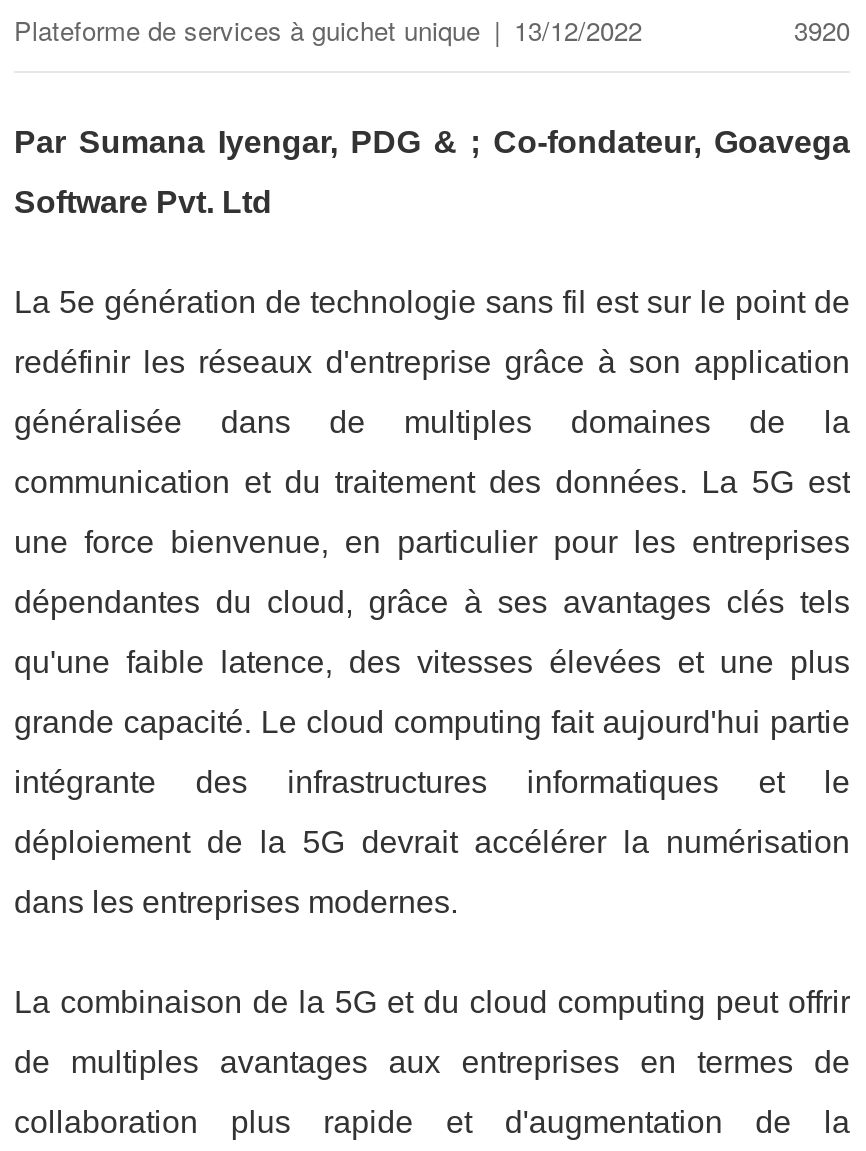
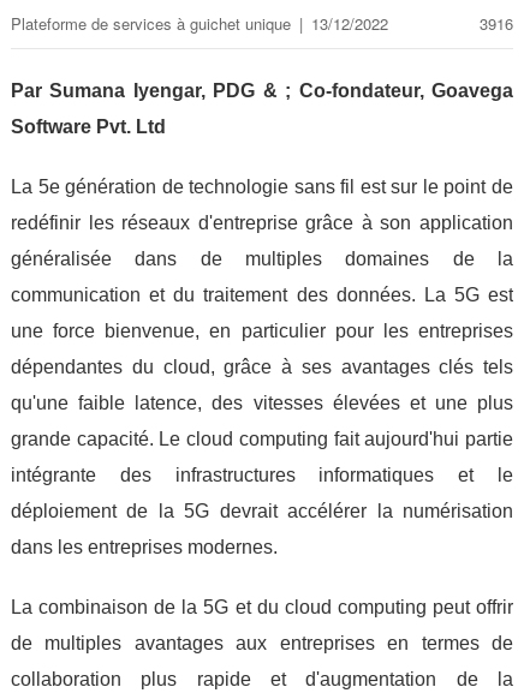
- 3920
+ 3916
